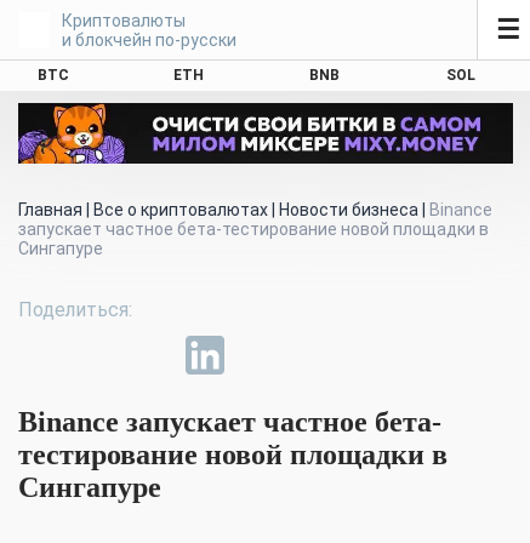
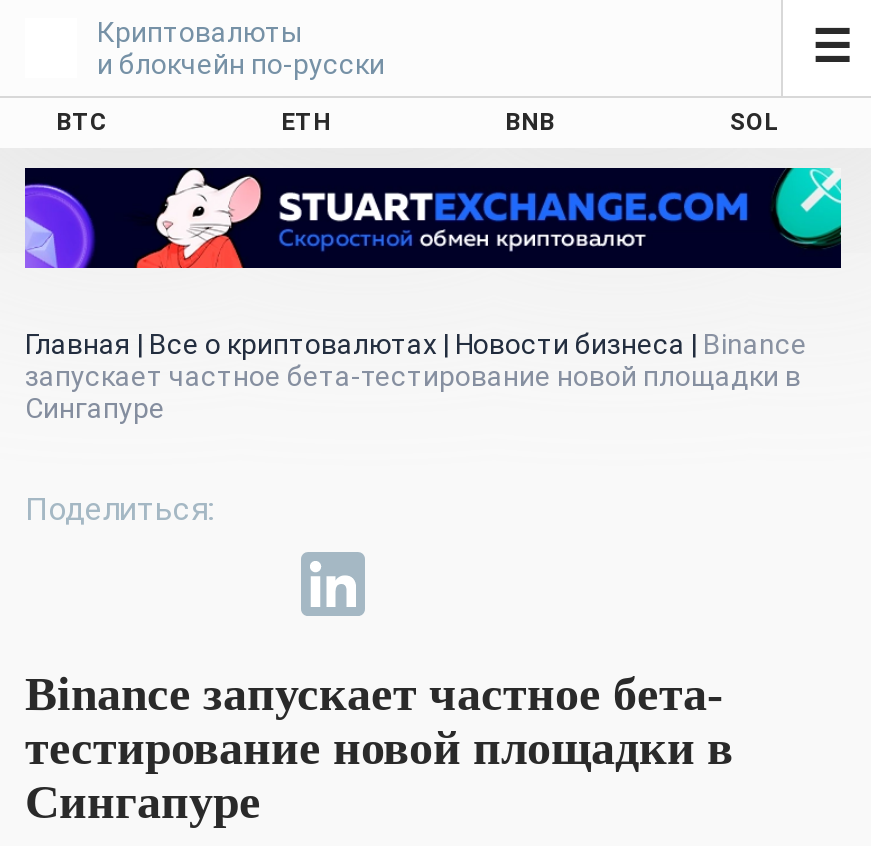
- [image]
+ [image]
